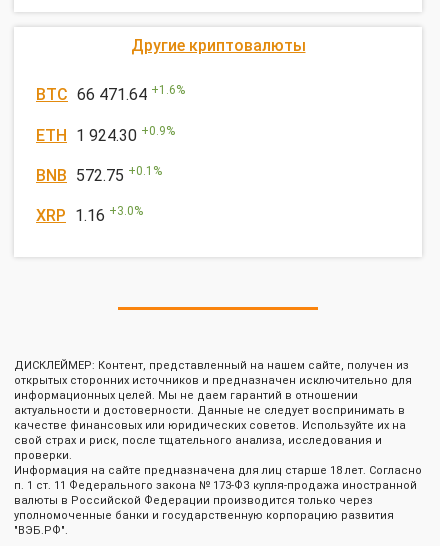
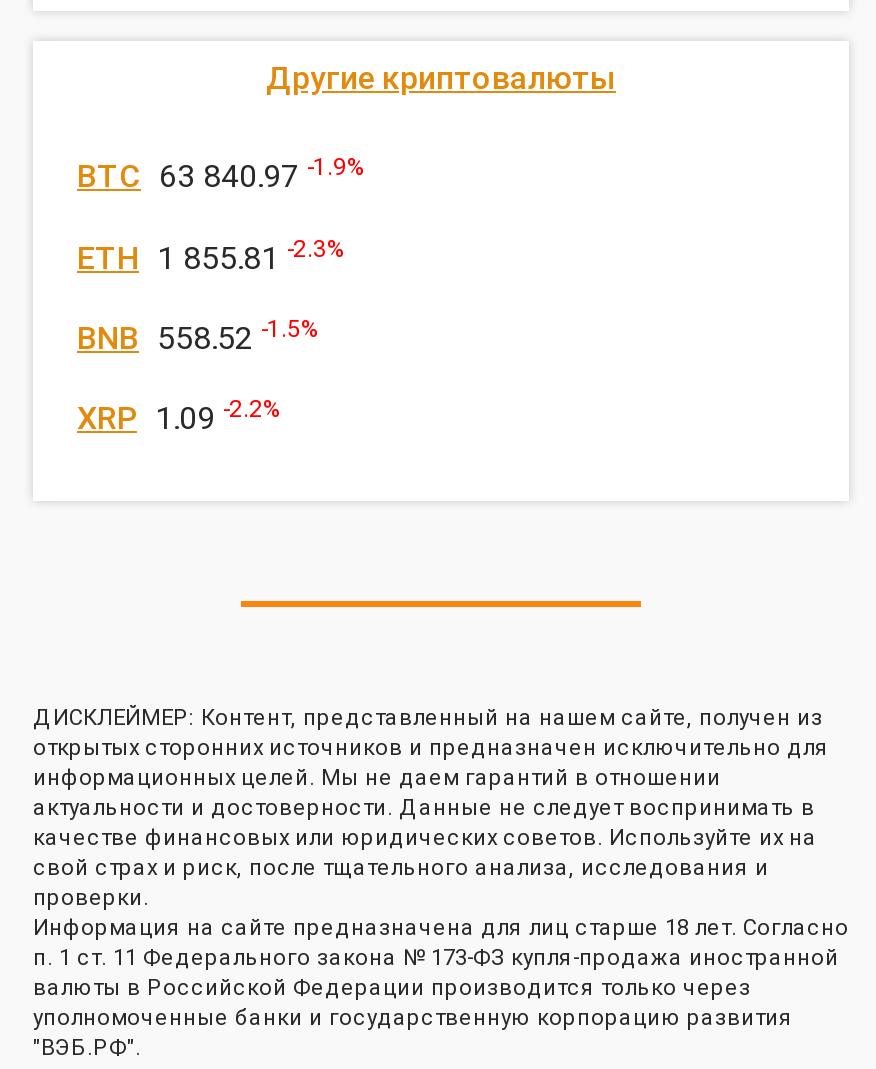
- BTC 66 471.64 + 1.6%
+ BTC 63 840.97 -1.9%

- ETH 1 924.30 +0.9%
+ ETH 1 855.81 -2.3%

- BNB 572.75 +0.1%
+ BNB 558.52 -1.5%

- XRP 1.16 +3.0%
+ XRP 1.09 -2.2%
